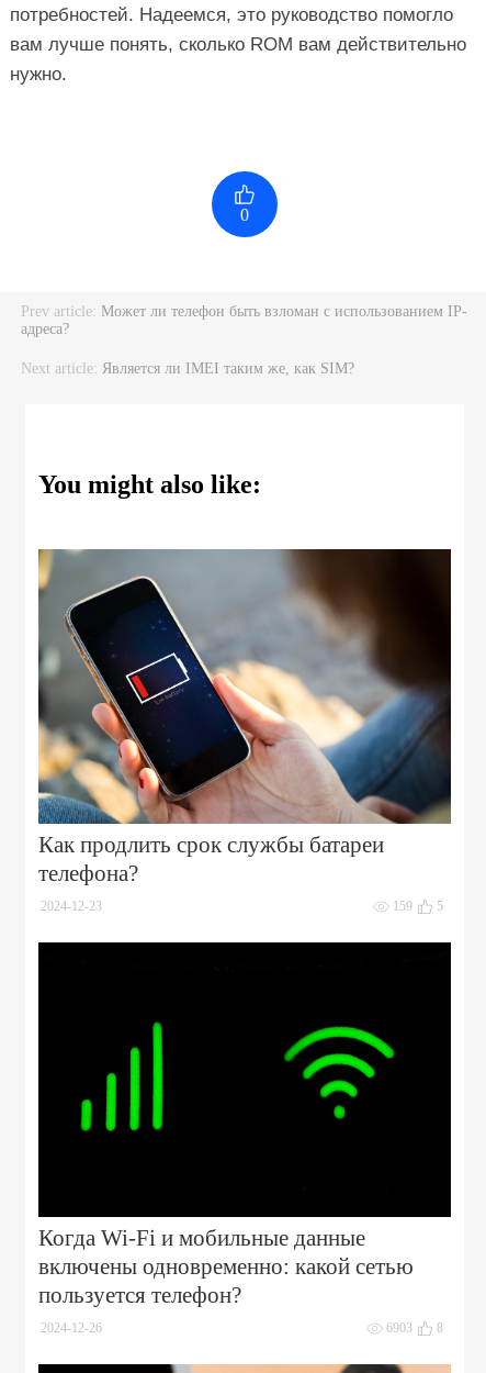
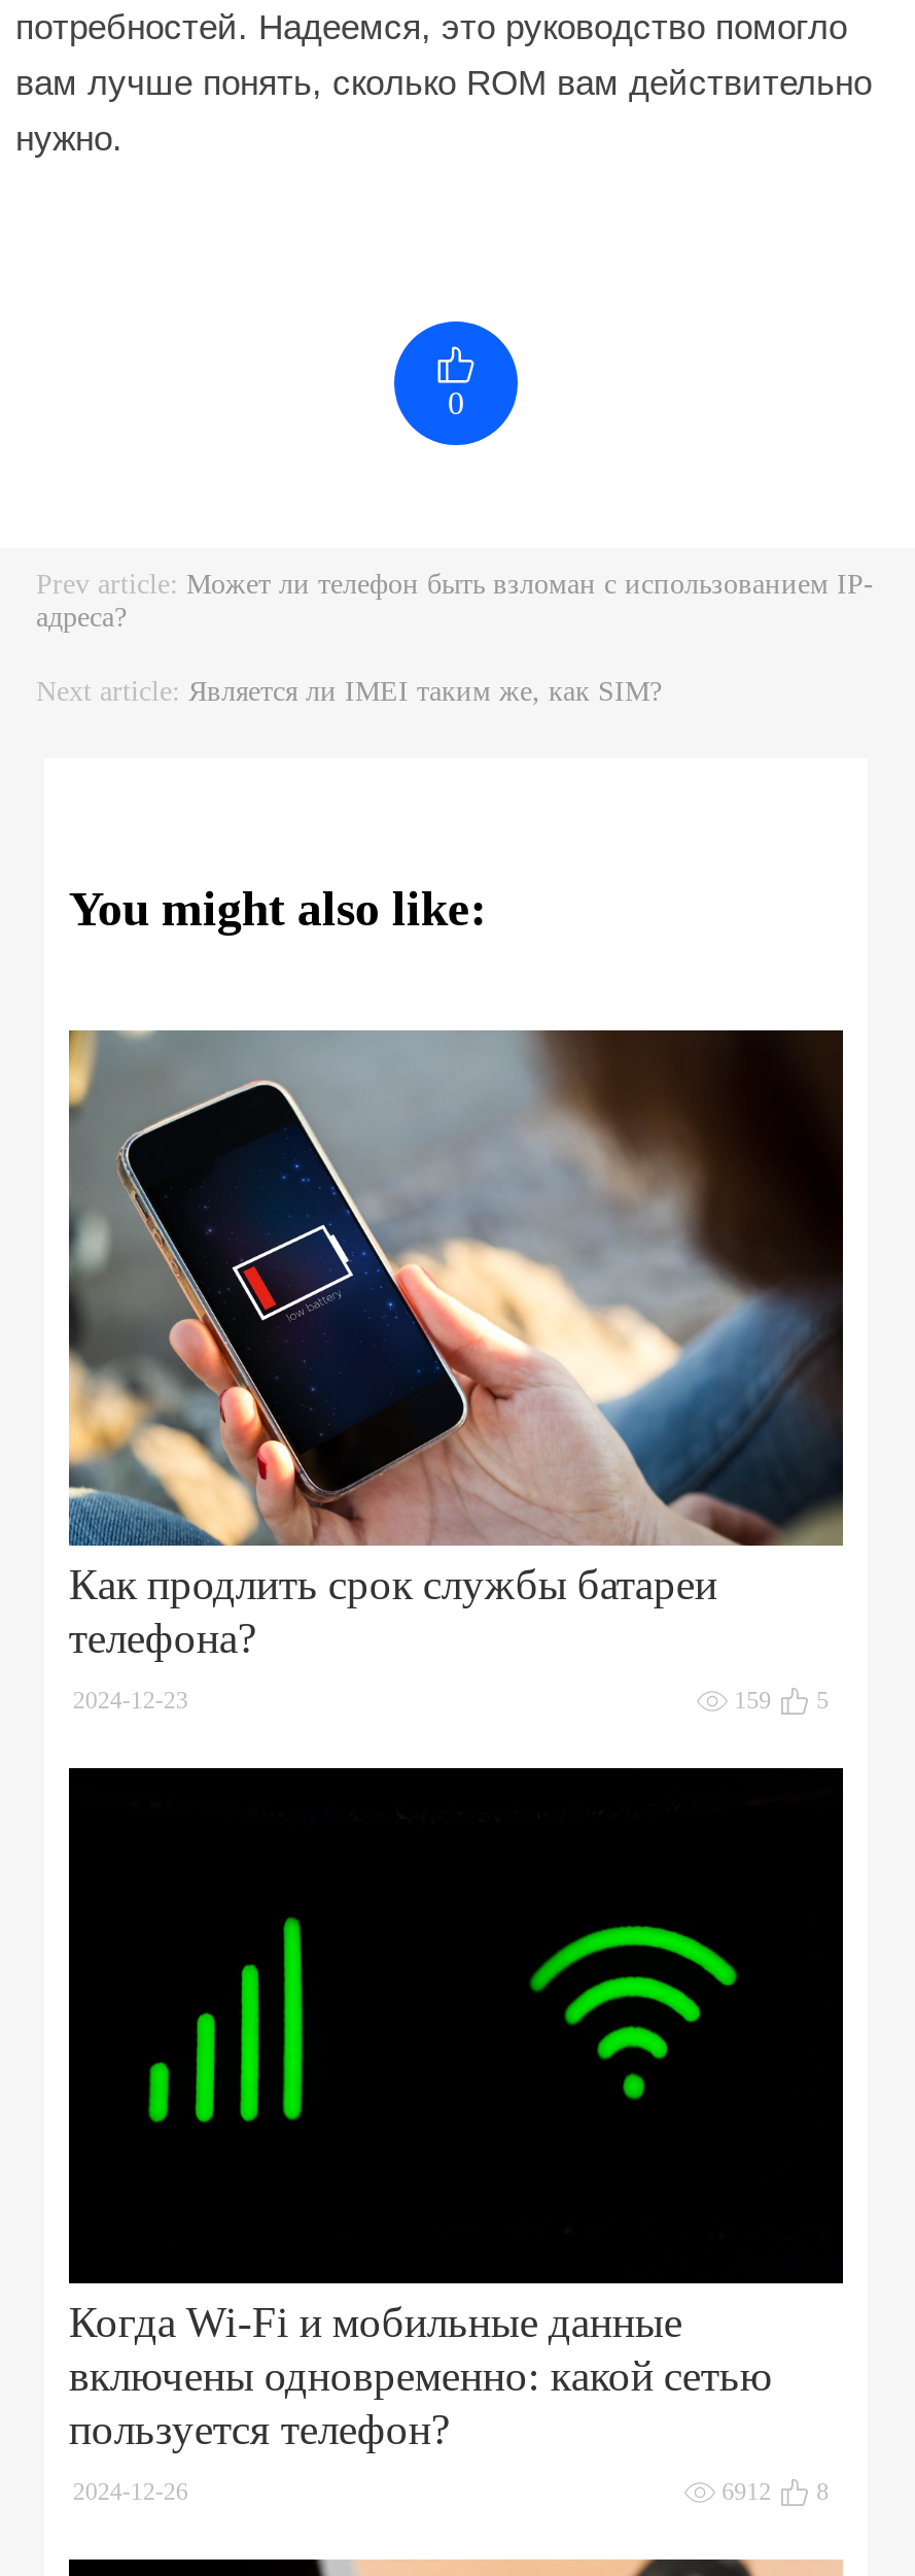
- 6903 8
+ 6912 8
